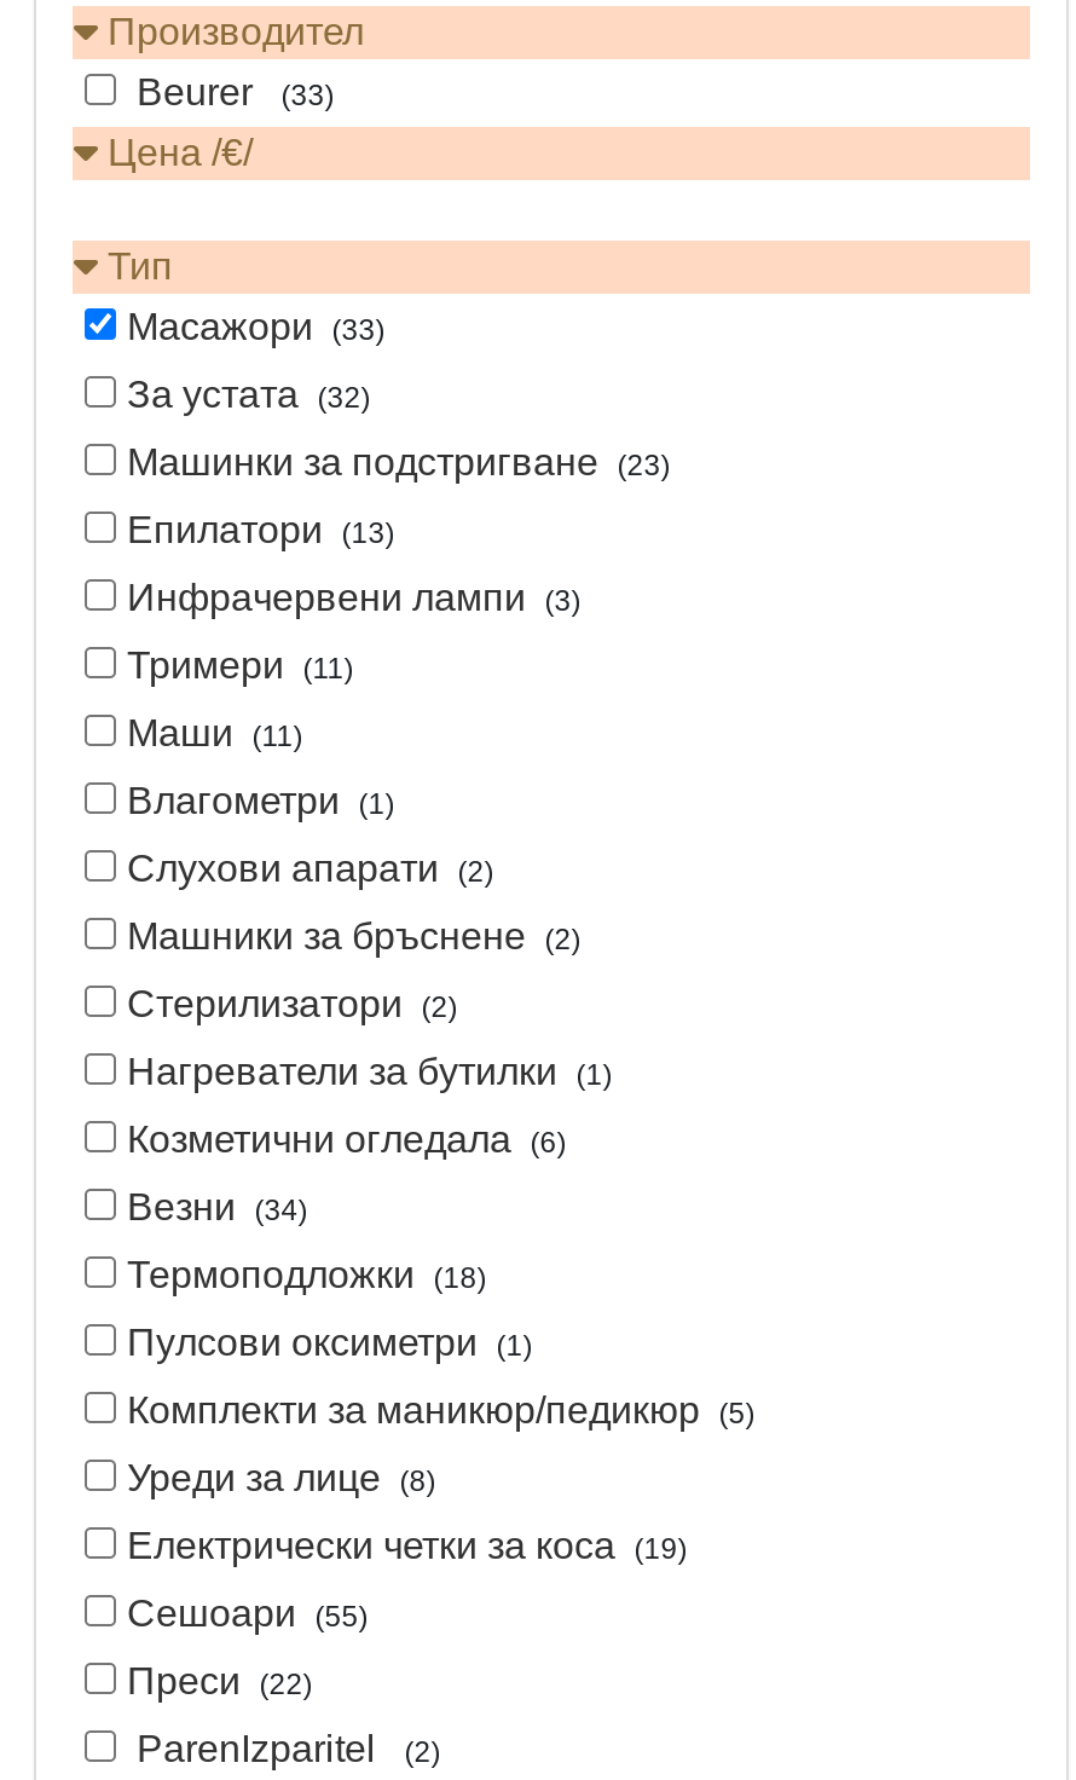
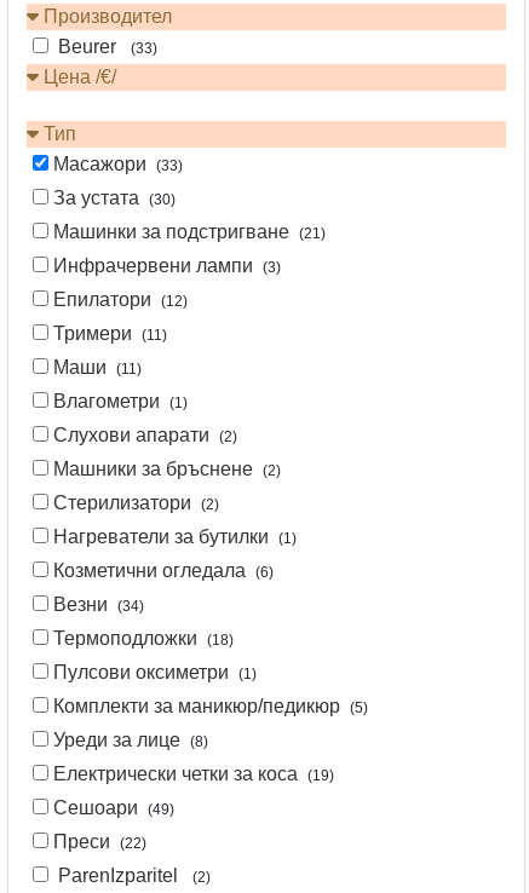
- За устата (32)
- Машинки за подстригване (23)
- Епилатори (13)
+ За устата (30)
+ Машинки за подстригване (21)

moved up: Инфрачервени лампи (3)

+ Епилатори (12)

- Сешоари (55)
+ Сешоари (49)
